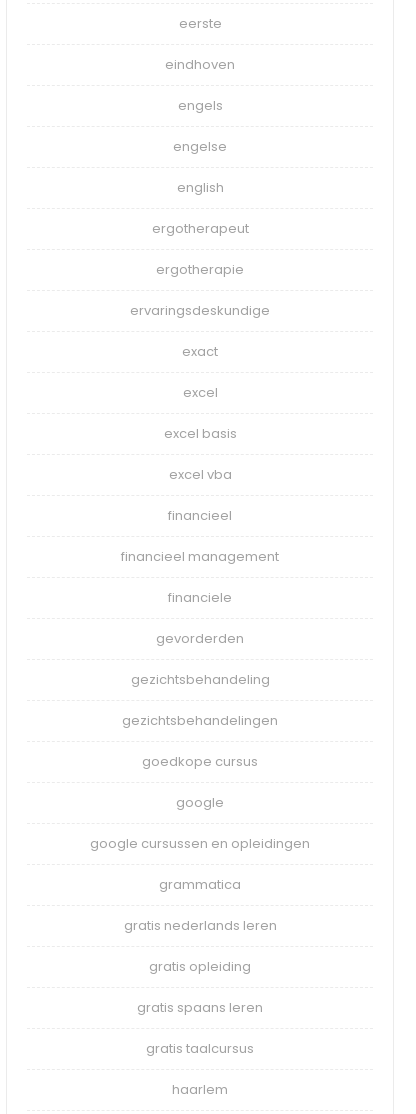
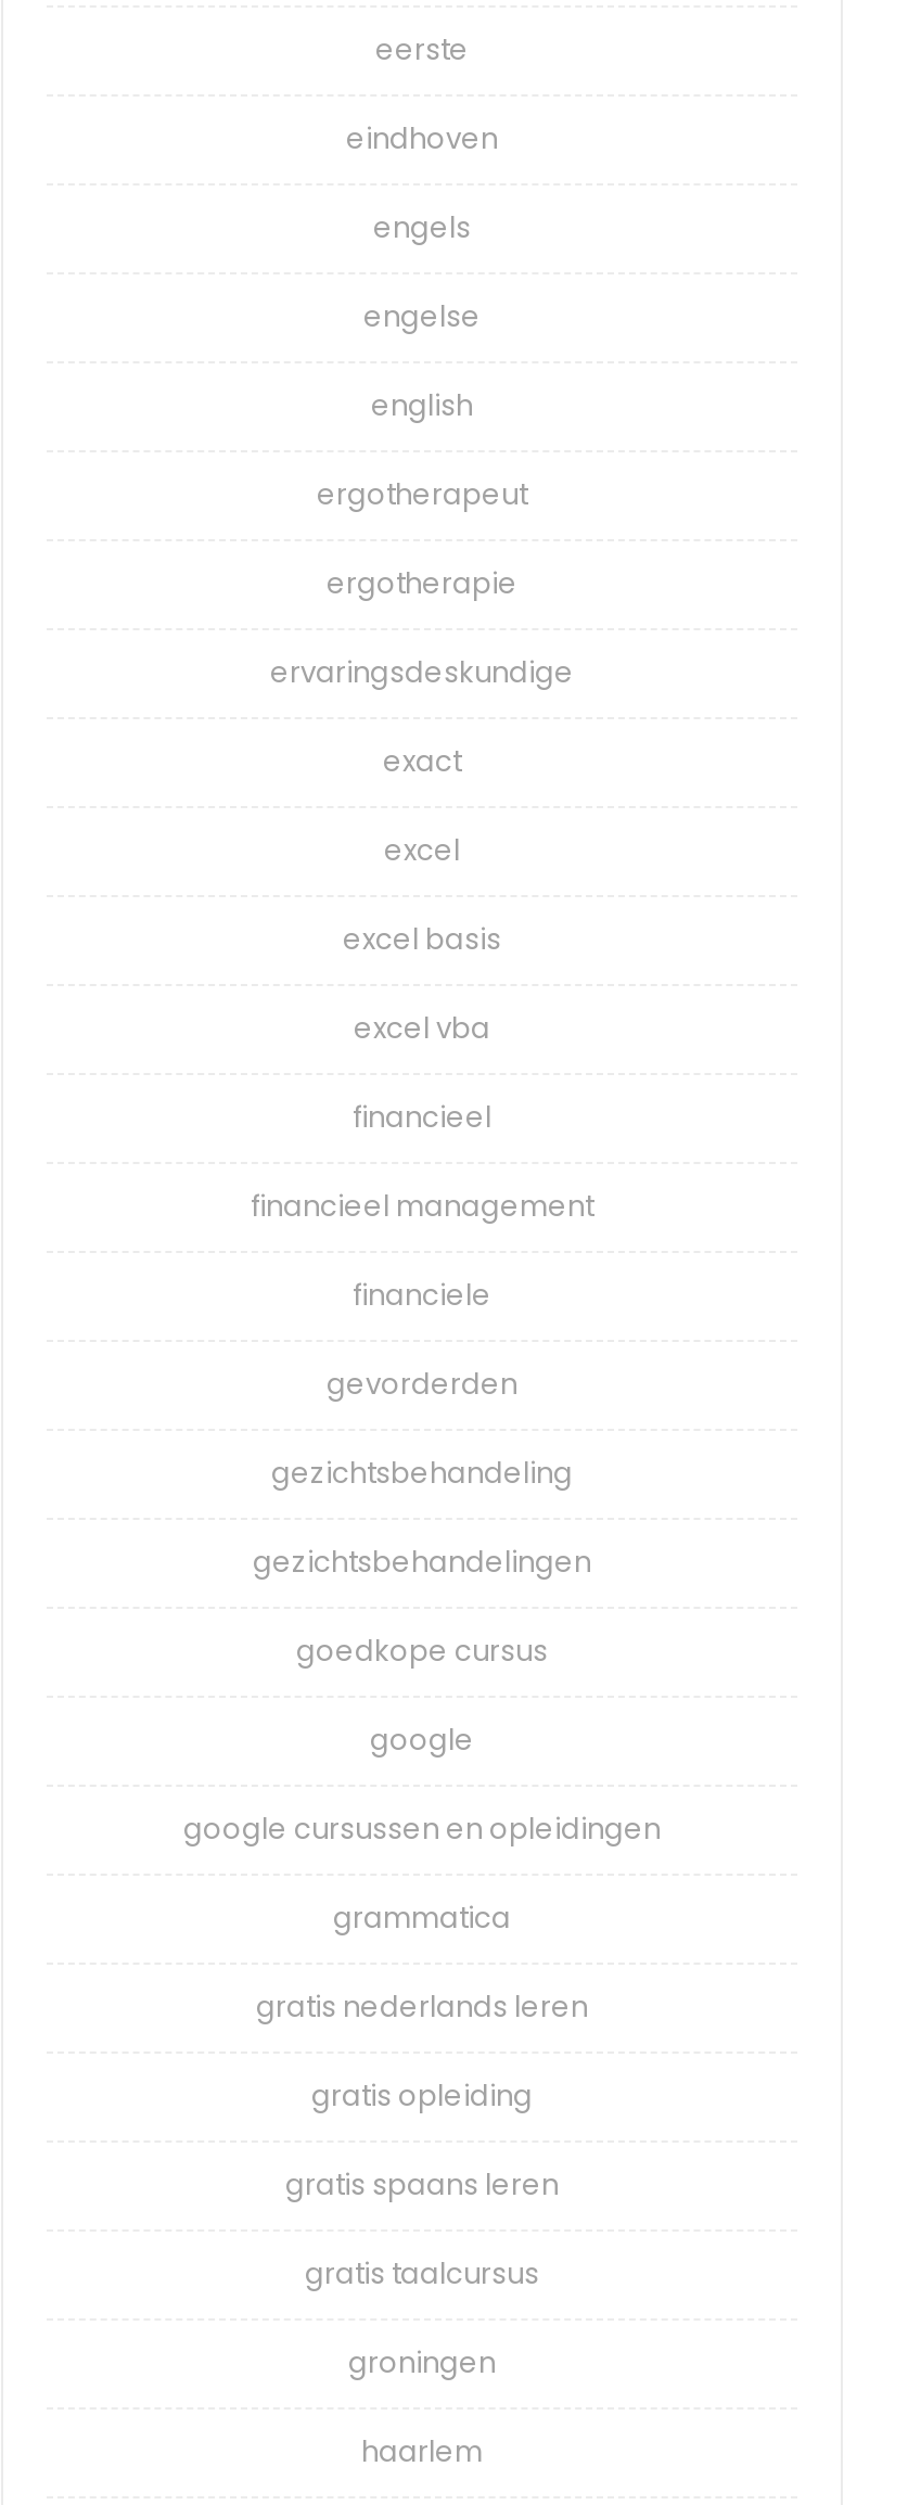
+ groningen
